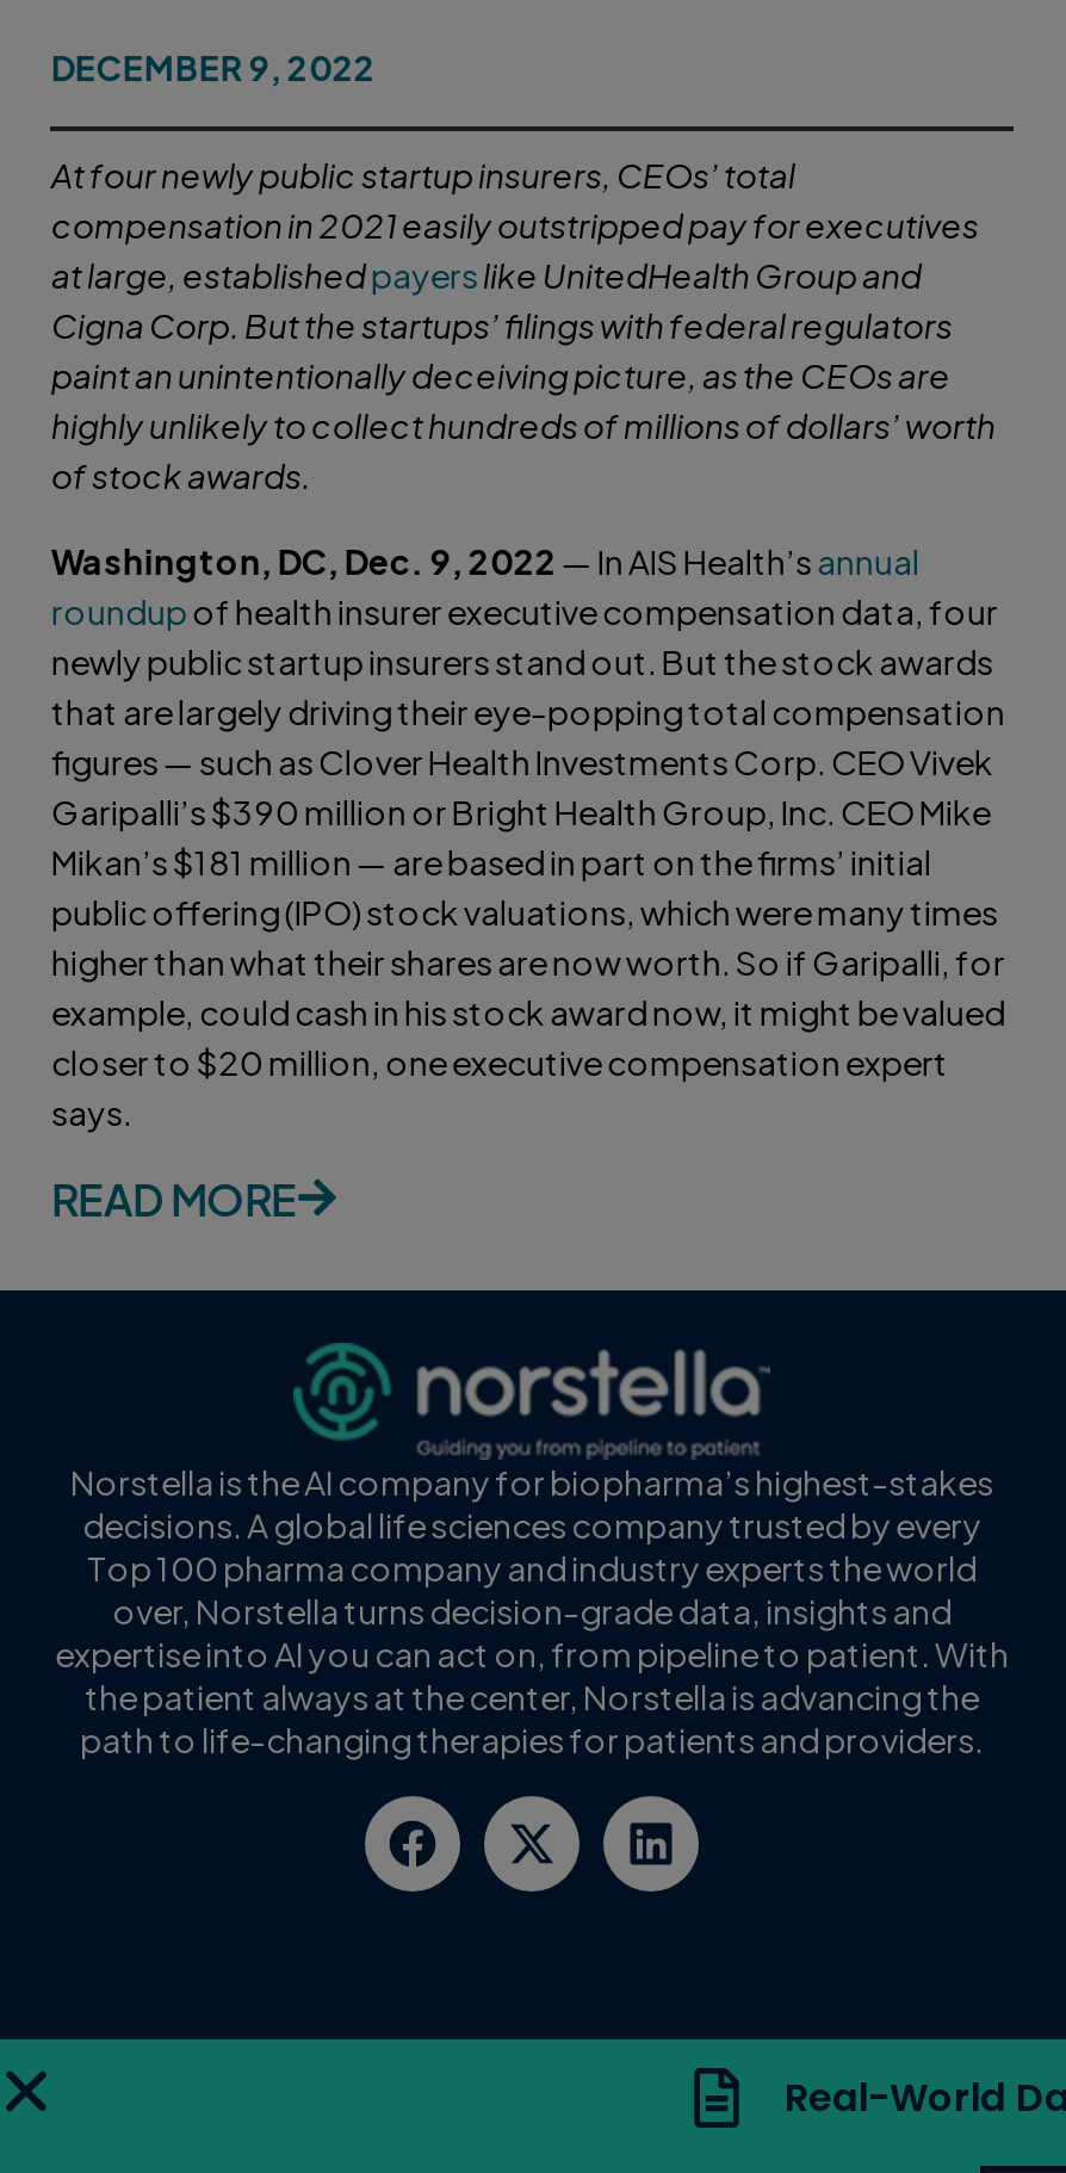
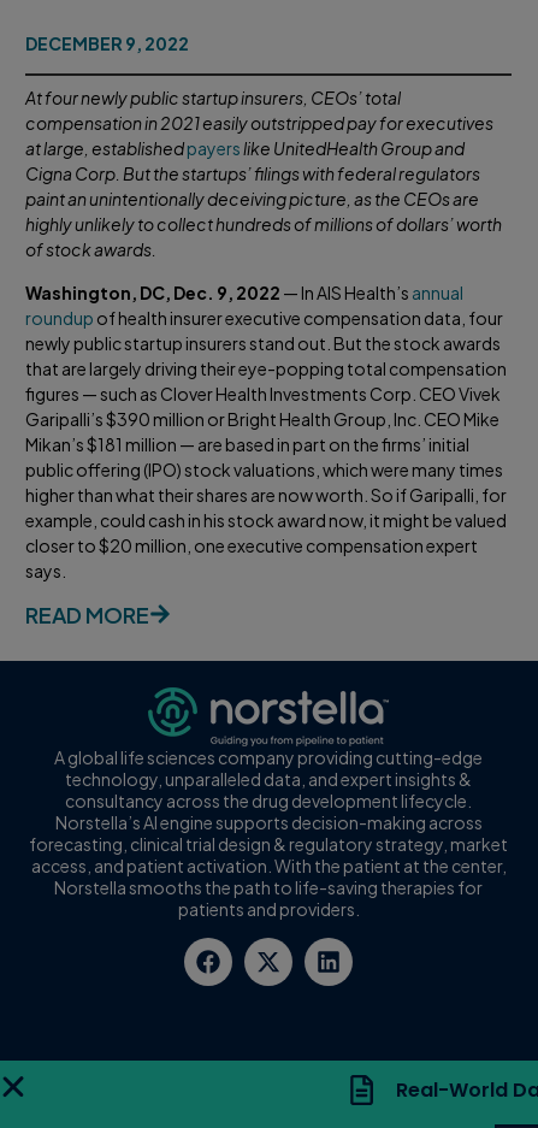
- Norstella is the AI company for biopharma’s highest-stakes
- decisions. A global life sciences company trusted by every
- Top 100 pharma company and industry experts the world
- over, Norstella turns decision-grade data, insights and
- expertise into AI you can act on, from pipeline to patient. With
- the patient always at the center, Norstella is advancing the
- path to life-changing therapies for patients and providers.
+ A global life sciences company providing cutting-edge
+ technology, unparalleled data, and expert insights &
+ consultancy across the drug development lifecycle.
+ Norstella’s AI engine supports decision-making across
+ forecasting, clinical trial design & regulatory strategy, market
+ access, and patient activation. With the patient at the center,
+ Norstella smooths the path to life-saving therapies for
+ patients and providers.
